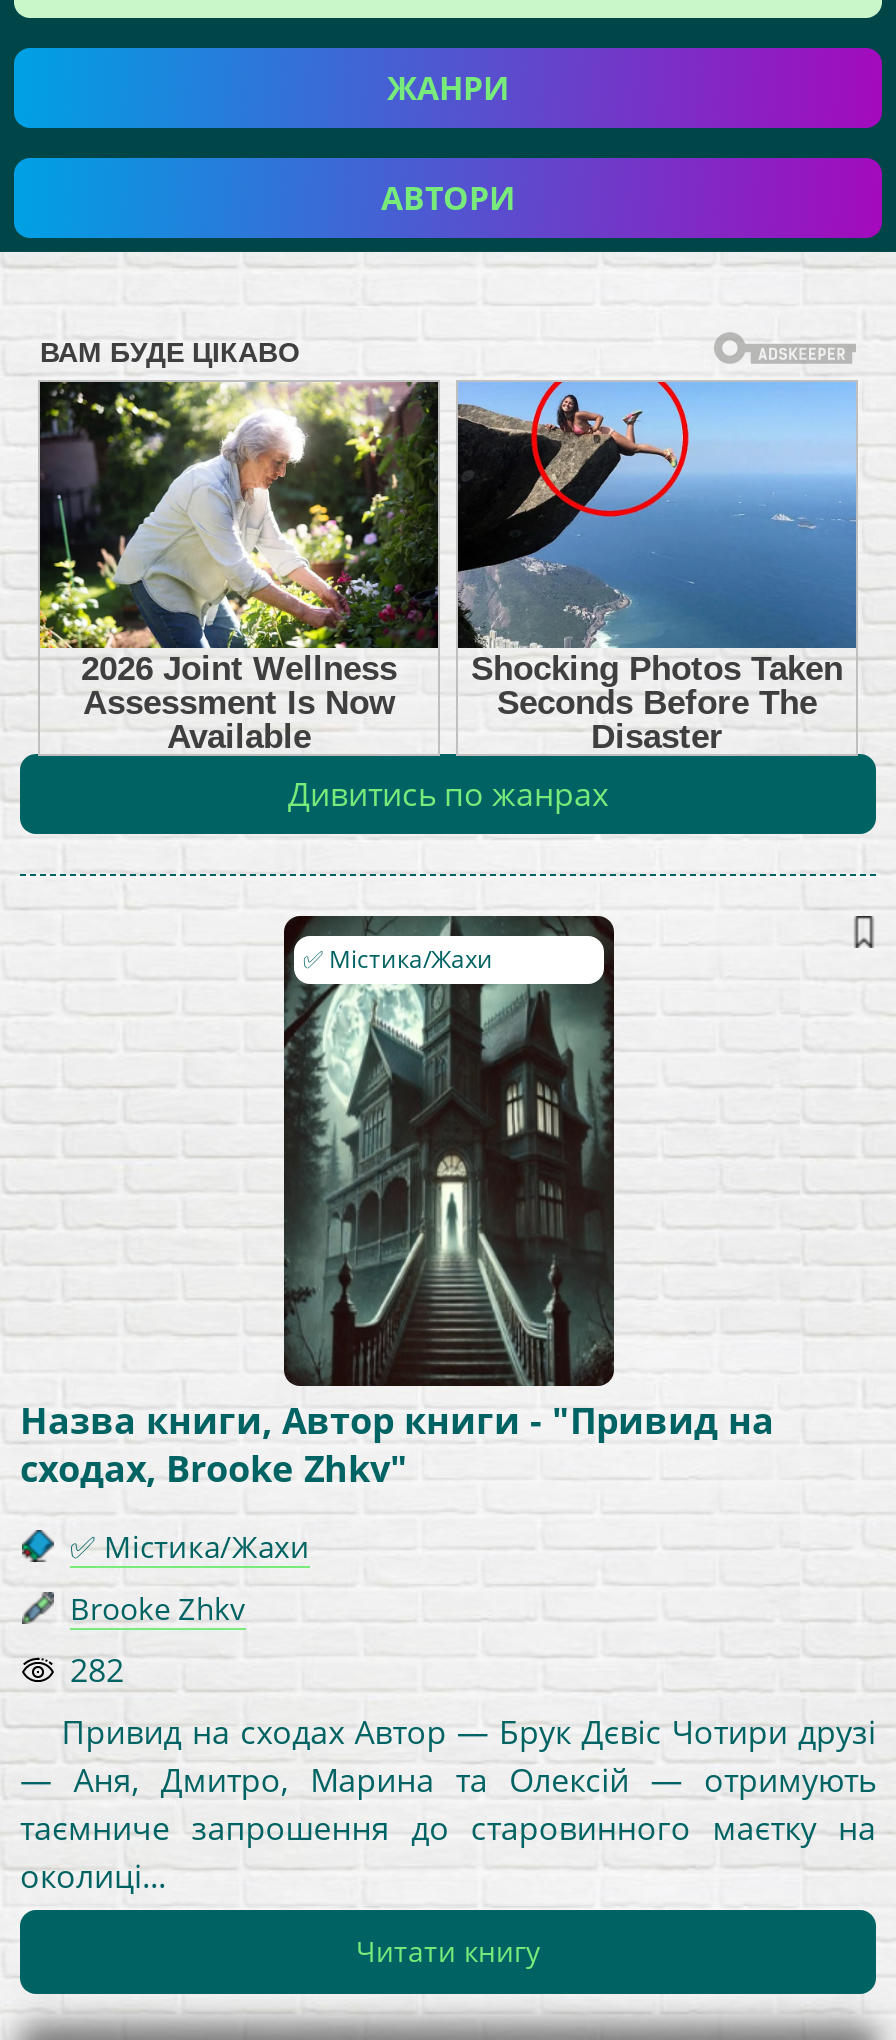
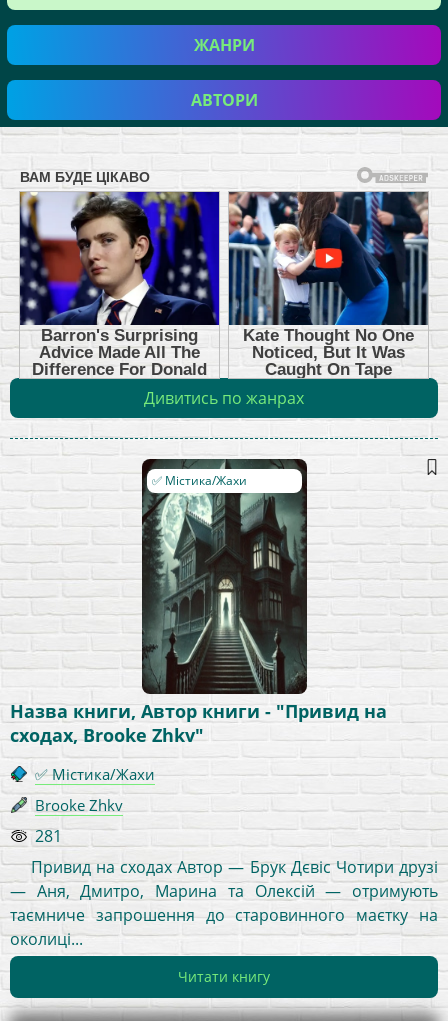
- [image]
+ [image]

- [image]
+ [image]

- 282
+ 281
